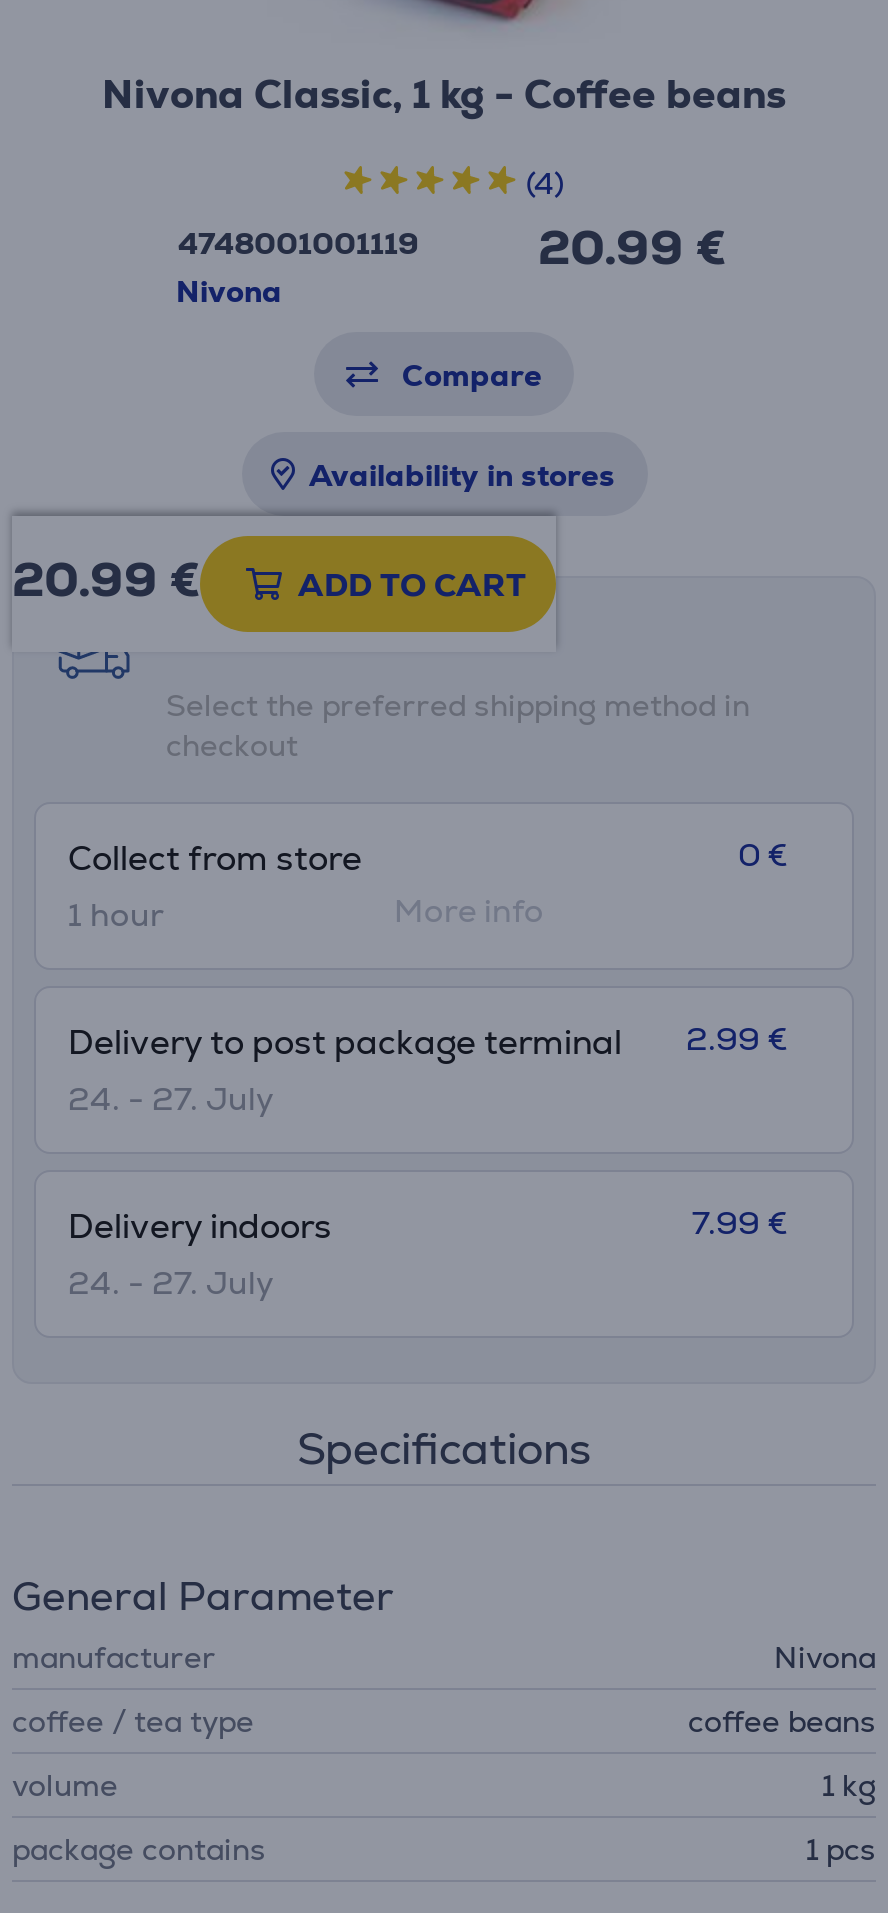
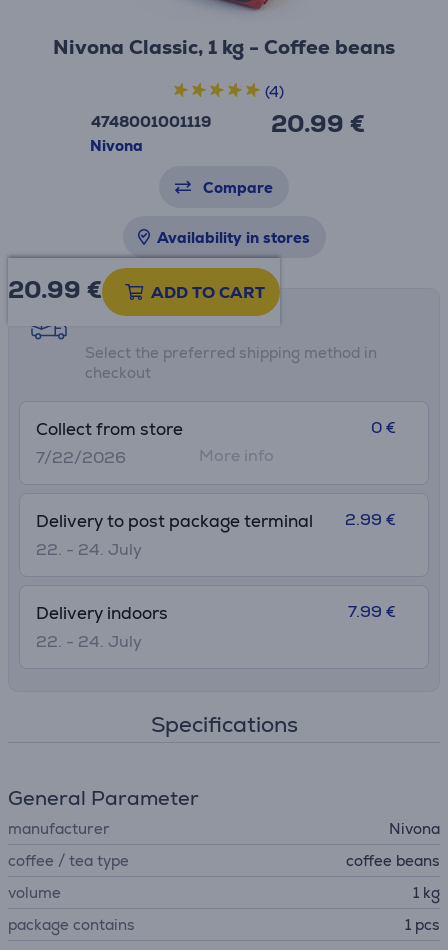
- 1 hour
+ 7/22/2026

- 24. - 27. July
+ 22. - 24. July

- 24. - 27. July
+ 22. - 24. July
